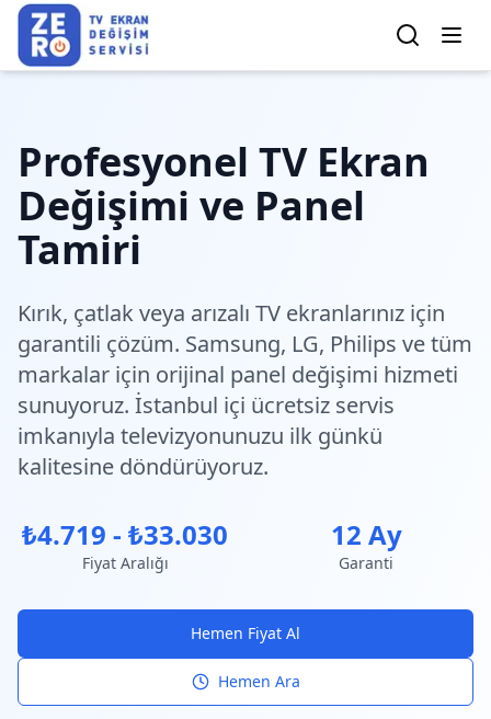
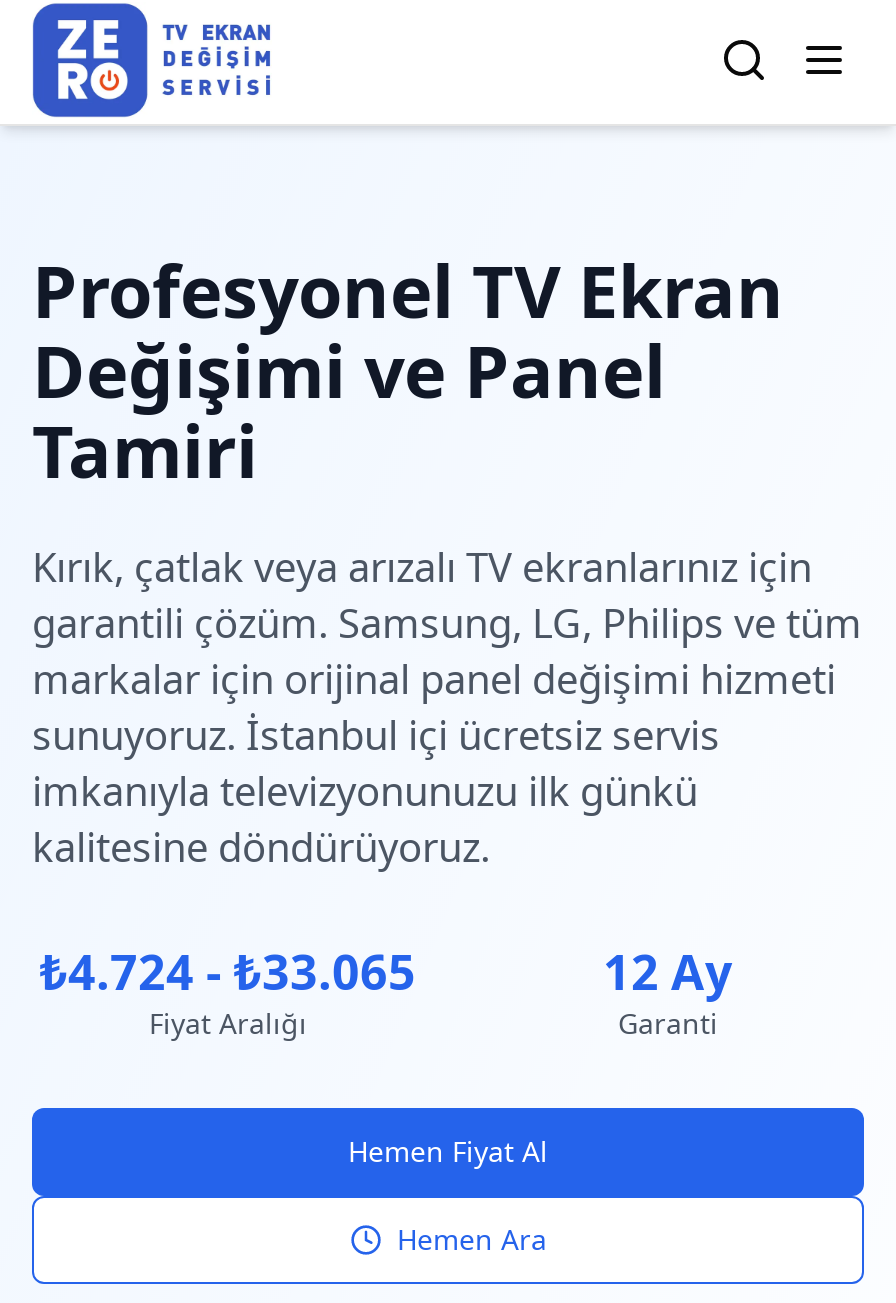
- ₺4.719 - ₺33.030
+ ₺4.724 - ₺33.065
